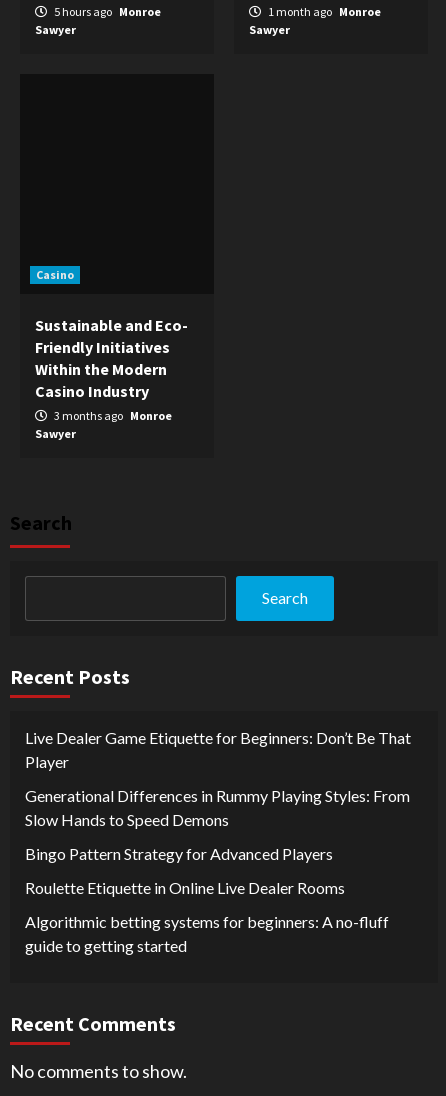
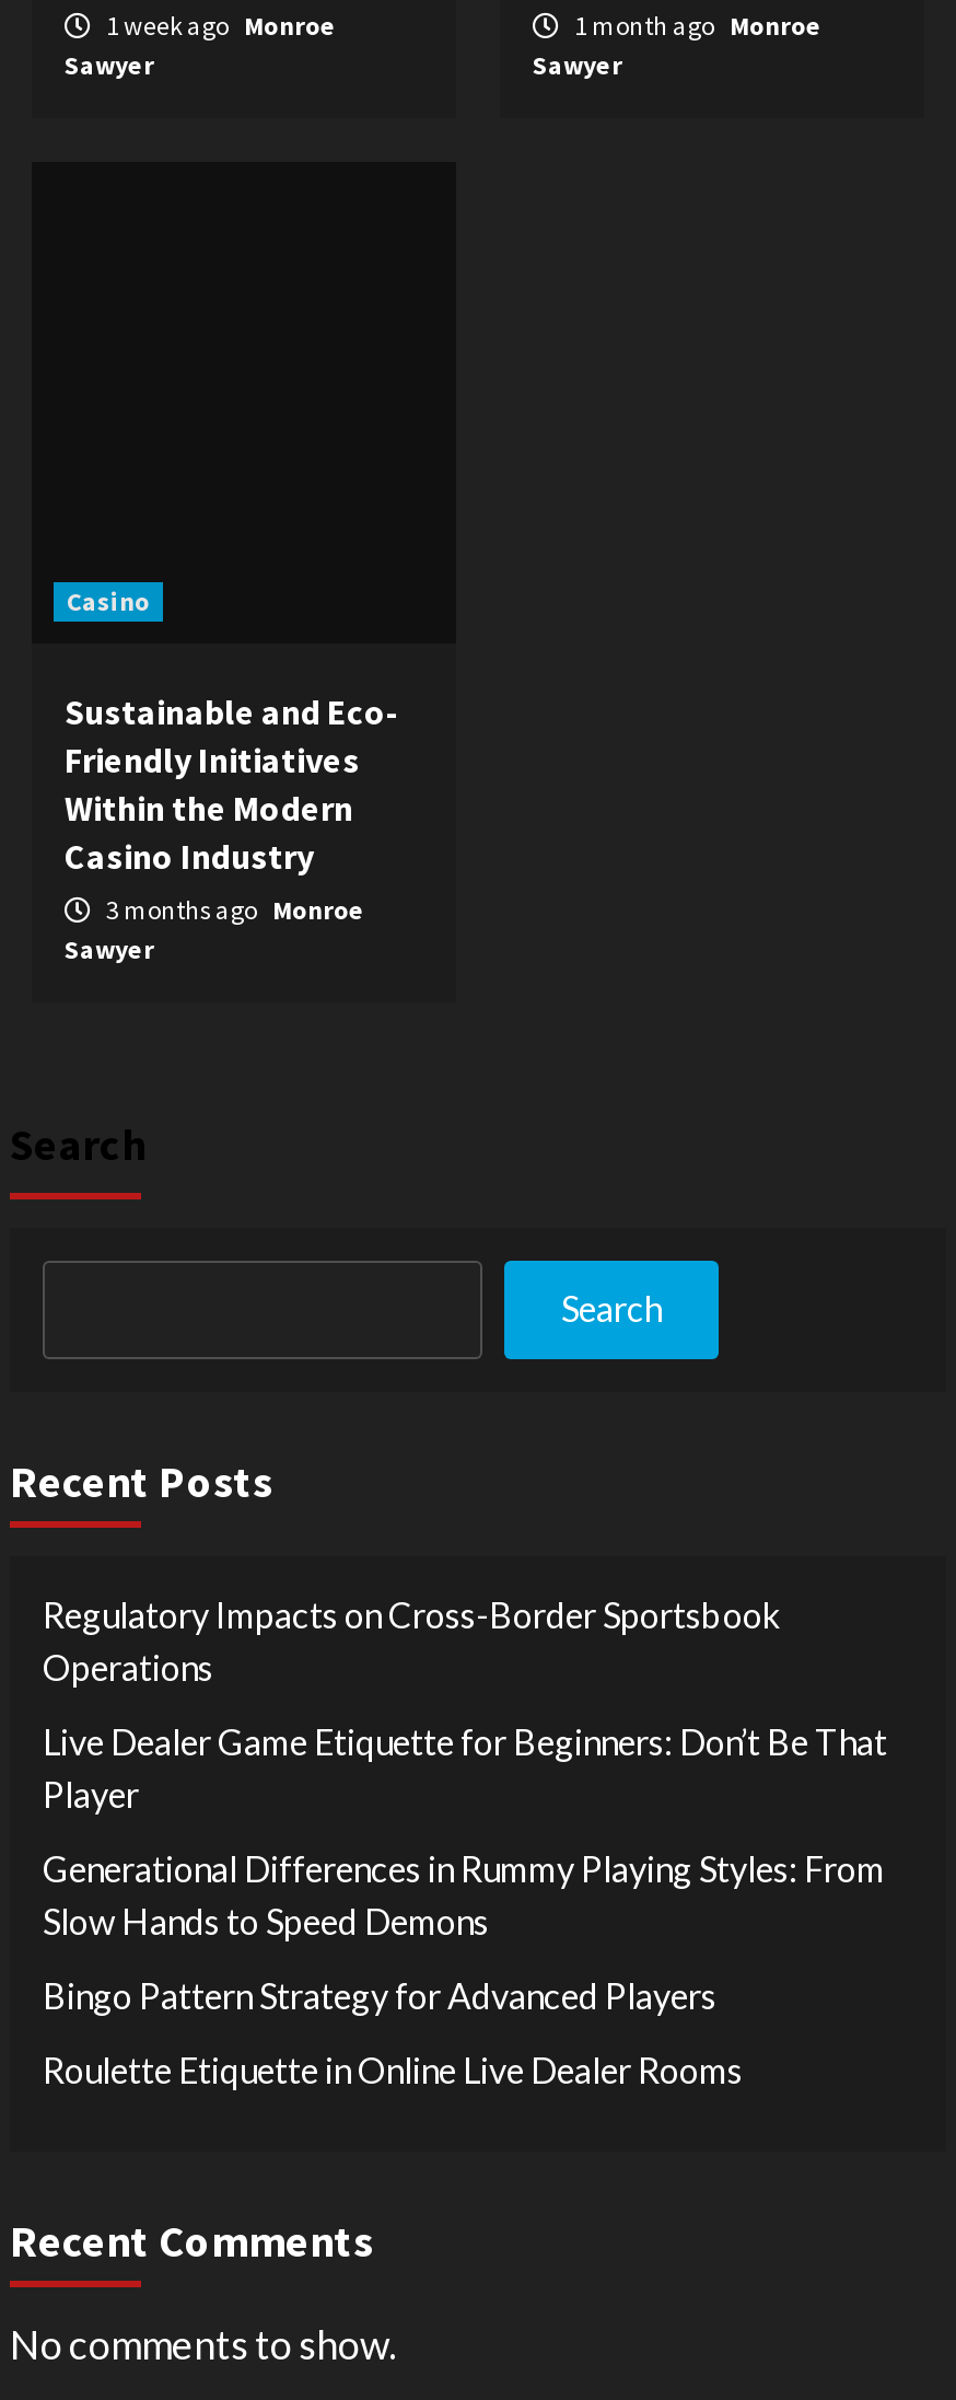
- 5 hours ago Monroe
+ 1 week ago Monroe

+ Regulatory Impacts on Cross-Border Sportsbook
+ Operations

moved down: Live Dealer Game Etiquette for Beginners: Don’t Be That | Player | Generational Differences in Rummy Playing Styles: From | Slow Hands to Speed Demons | Bingo Pattern Strategy for Advanced Players | Roulette Etiquette in Online Live Dealer Rooms

- Algorithmic betting systems for beginners: A no-fluff
- guide to getting started
